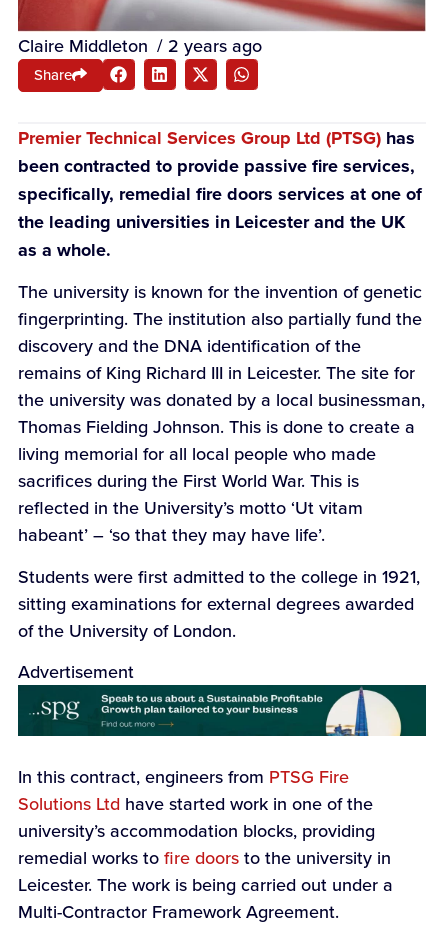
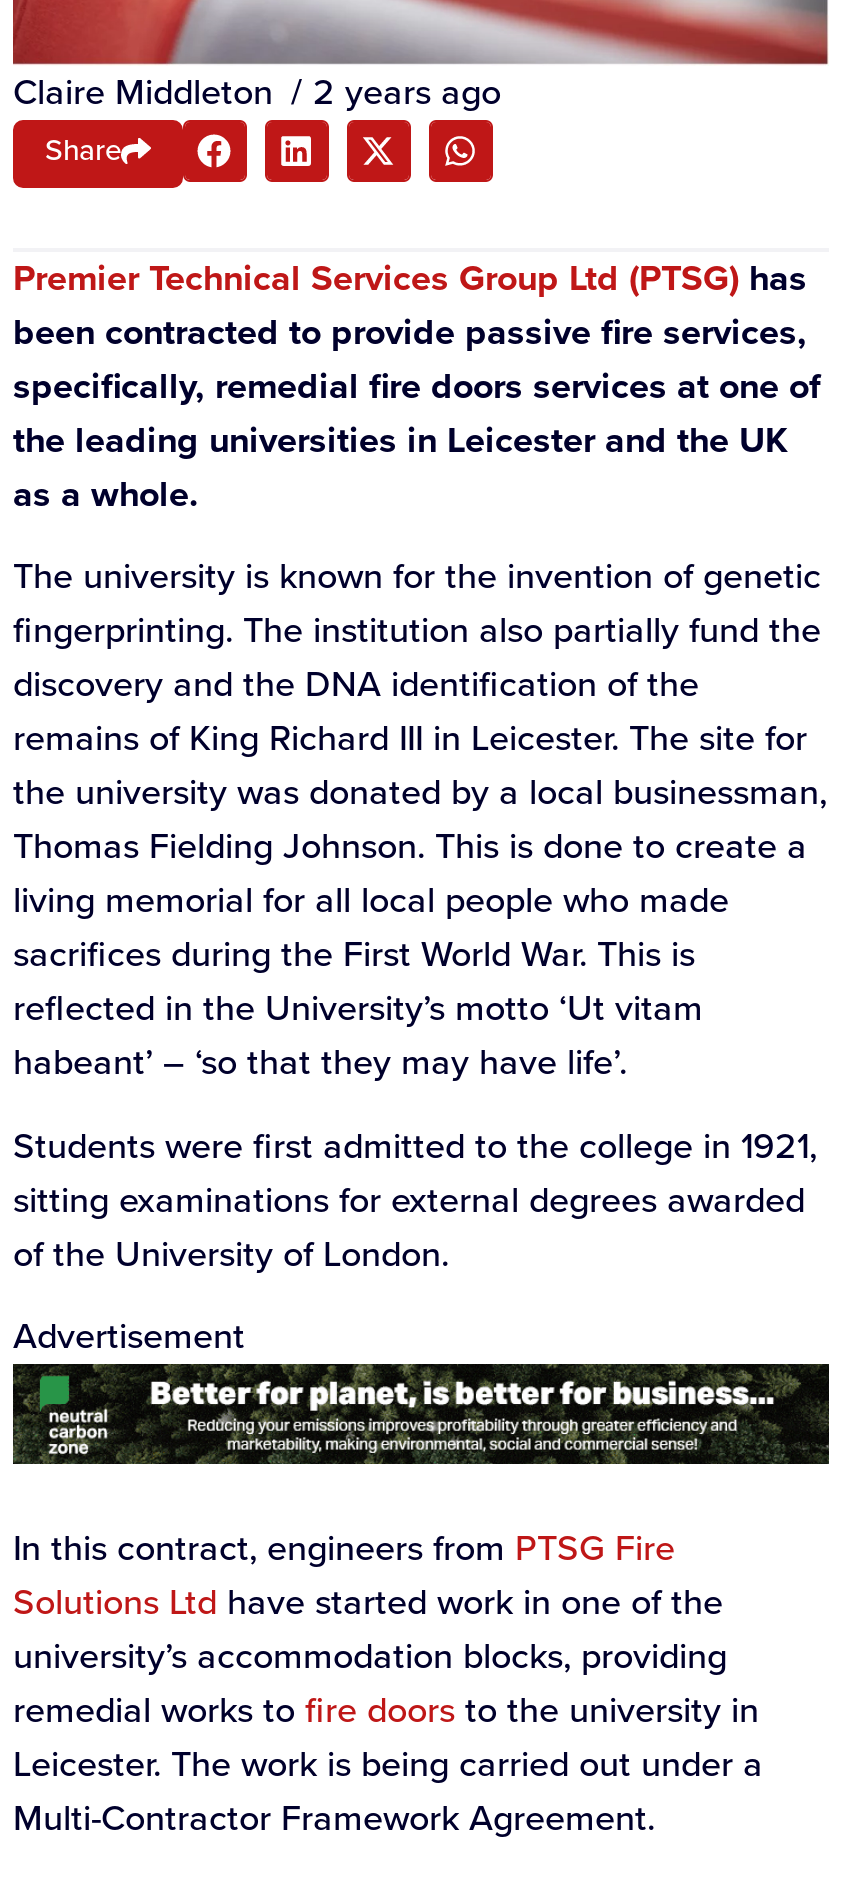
- [image]
+ [image]
